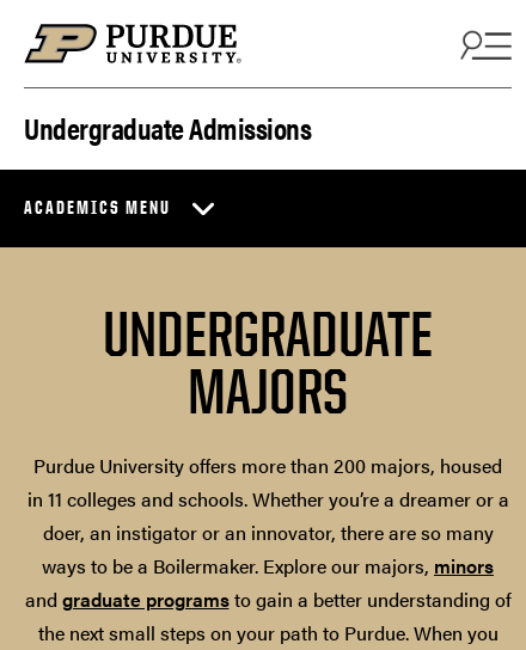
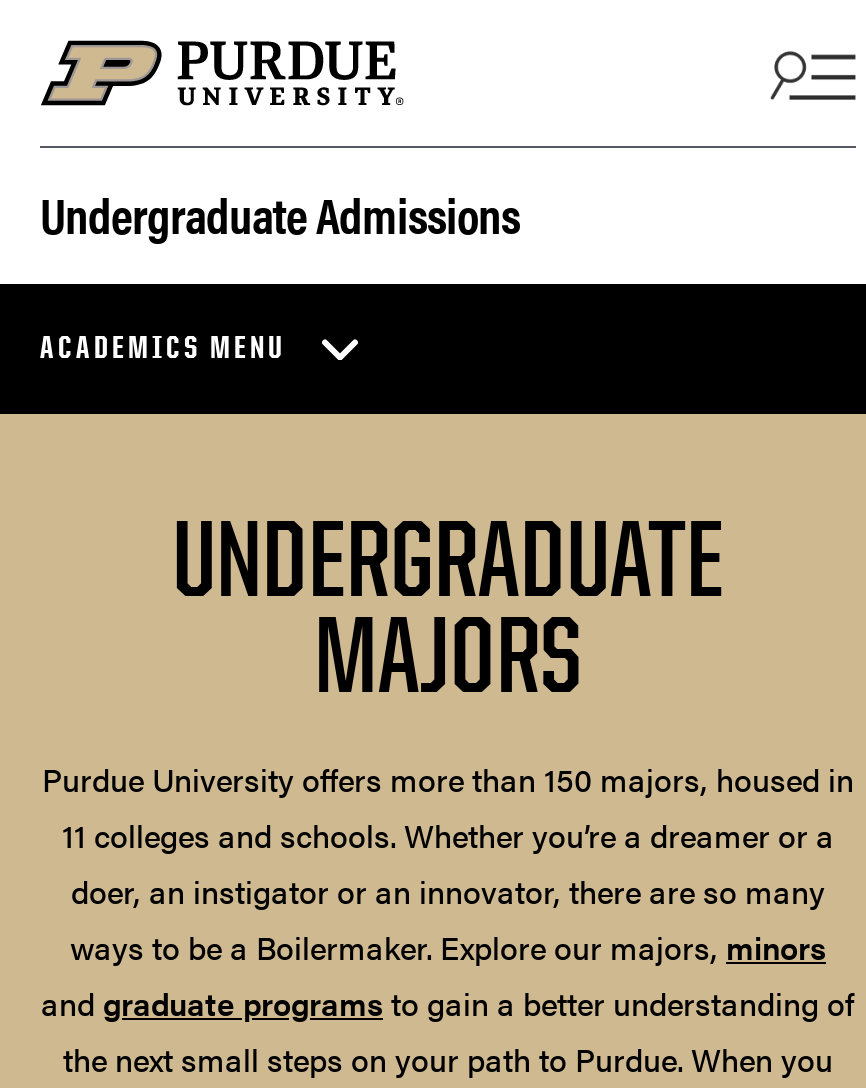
- Purdue University offers more than 200 majors, housed
- in 11 colleges and schools. Whether you’re a dreamer or a
+ Purdue University offers more than 150 majors, housed in
+ 11 colleges and schools. Whether you’re a dreamer or a
